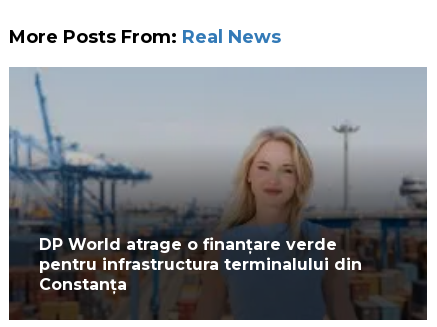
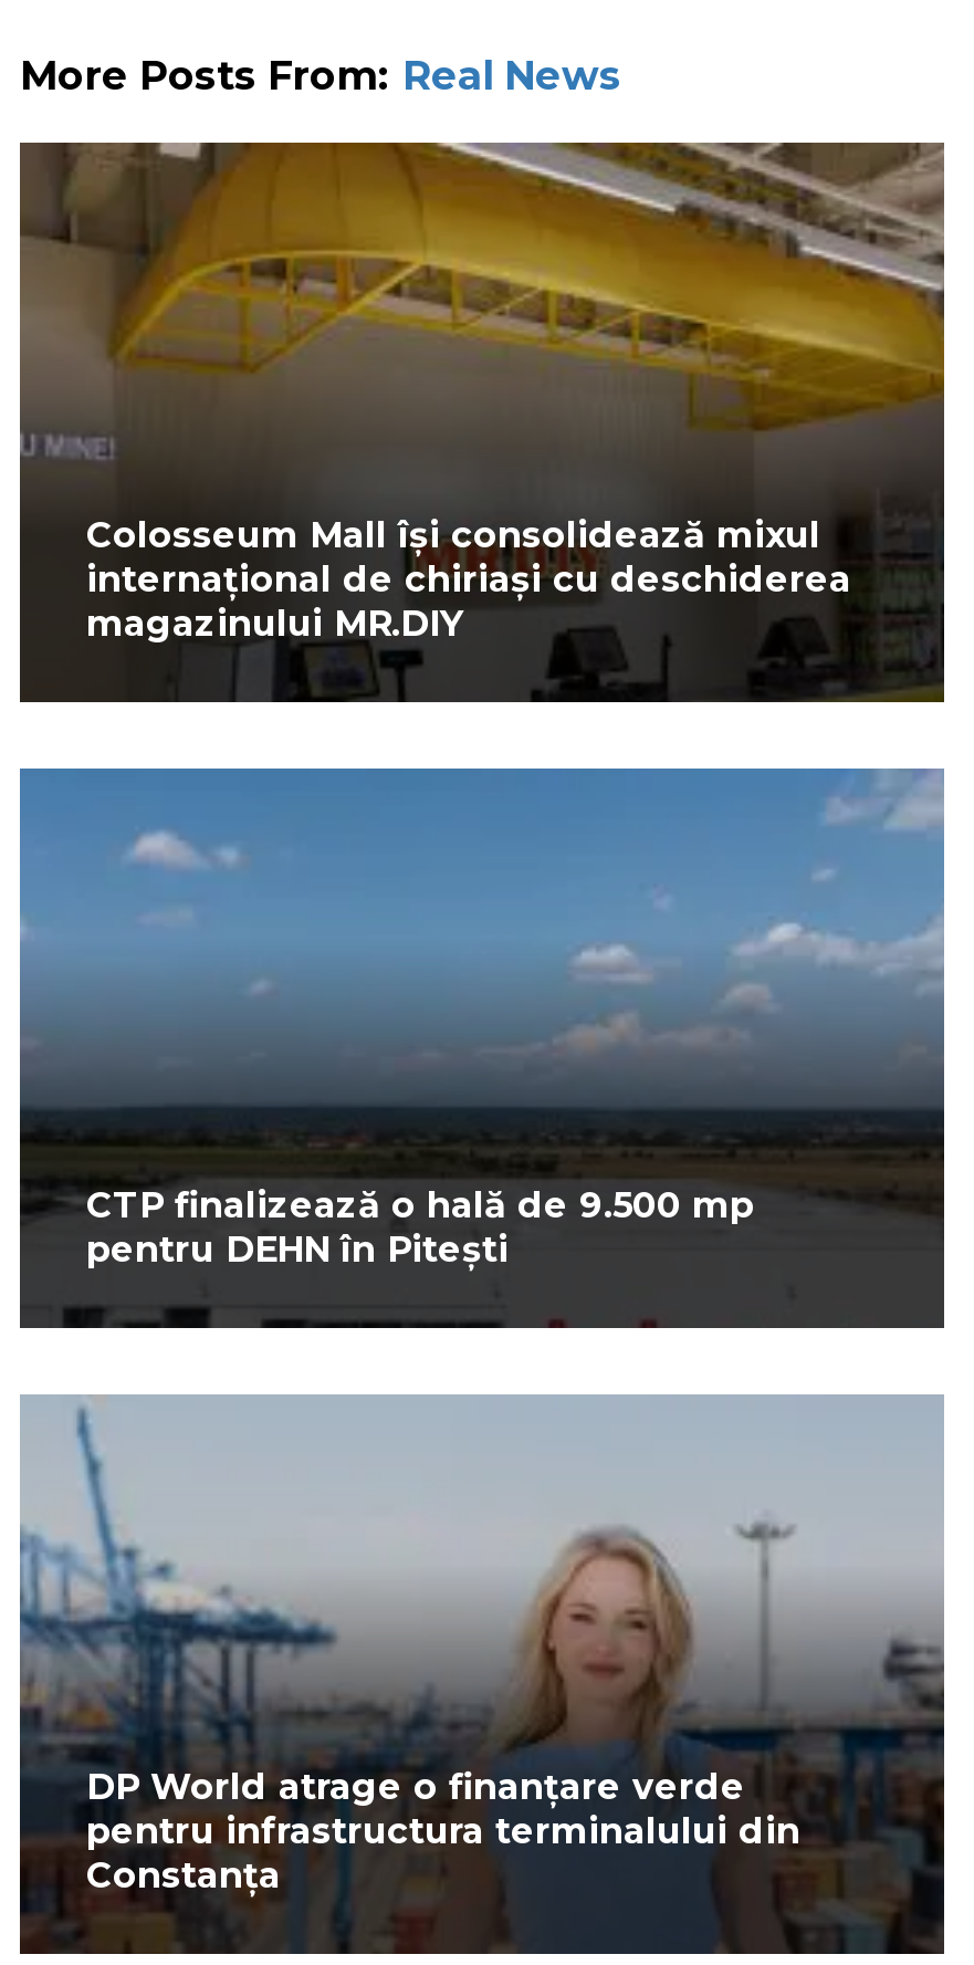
+ [image]
+ CTP finalizează o hală de 9.500 mp
+ pentru DEHN în Pitești

+ [image]
+ Colosseum Mall își consolidează mixul
+ internațional de chiriași cu deschiderea
+ magazinului MR.DIY
